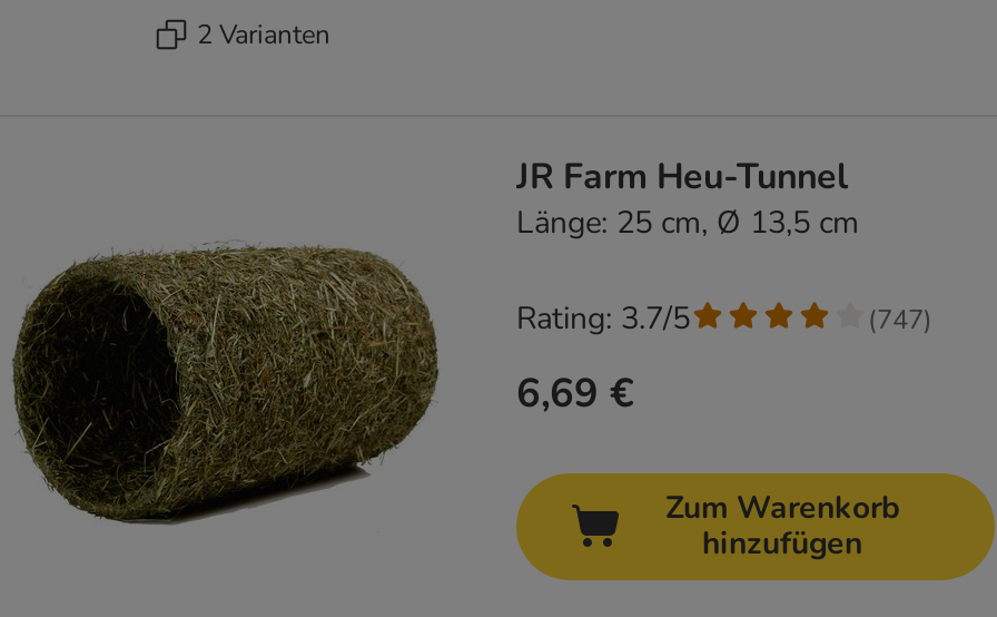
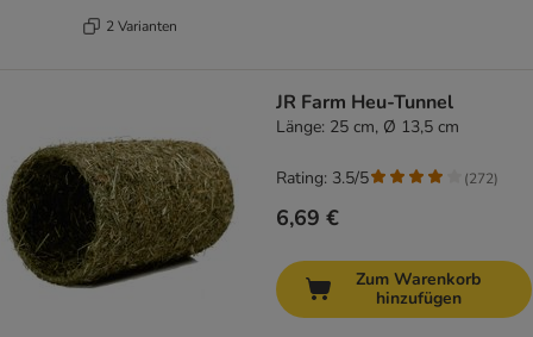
- Rating: 3.7/5
+ Rating: 3.5/5

- (747)
+ (272)
